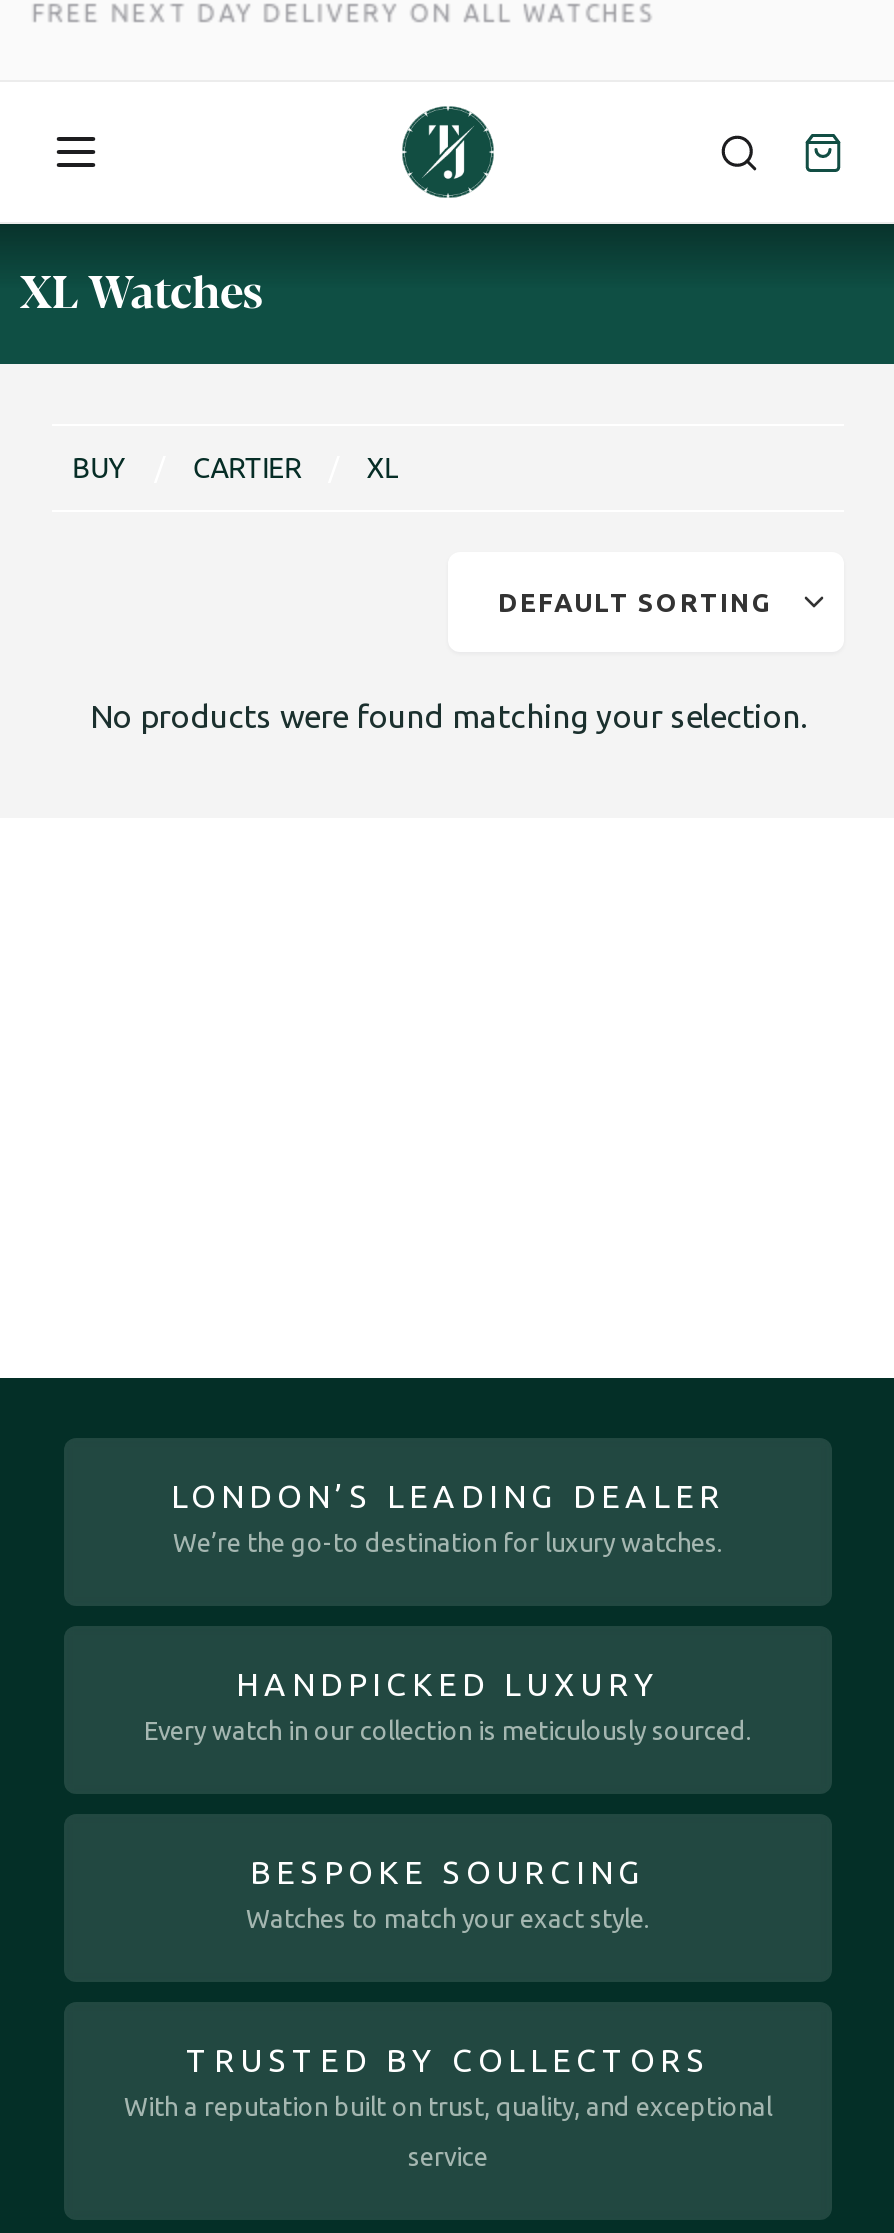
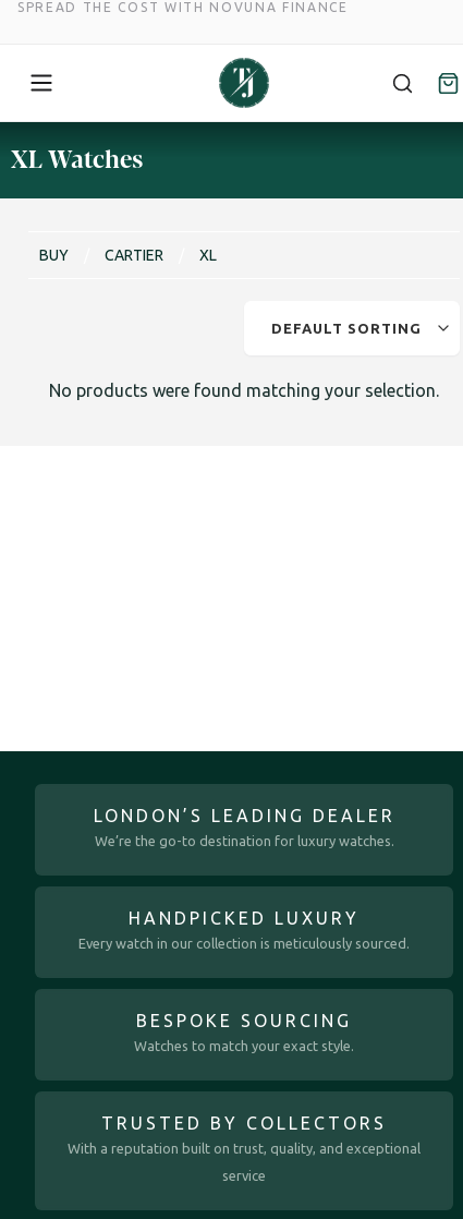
- FREE NEXT DAY DELIVERY ON ALL WATCHES
+ SPREAD THE COST WITH NOVUNA FINANCE
